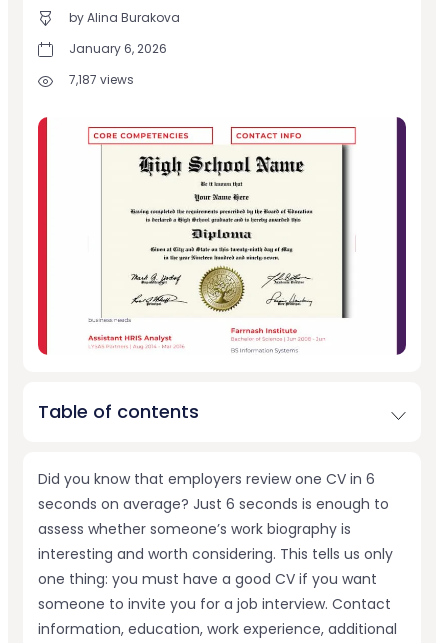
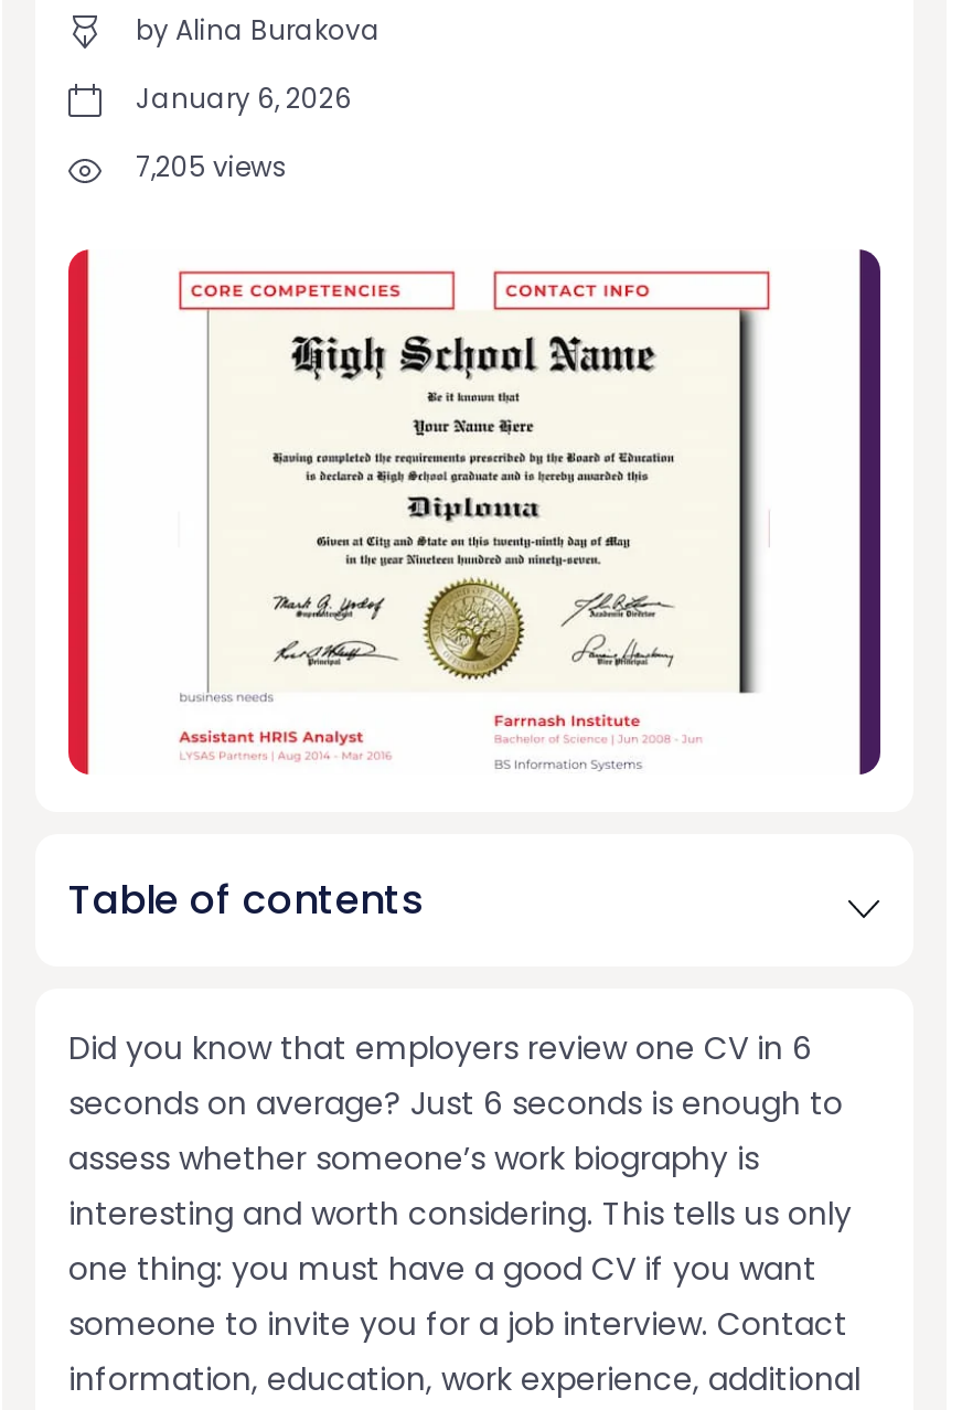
- 7,187 views
+ 7,205 views
